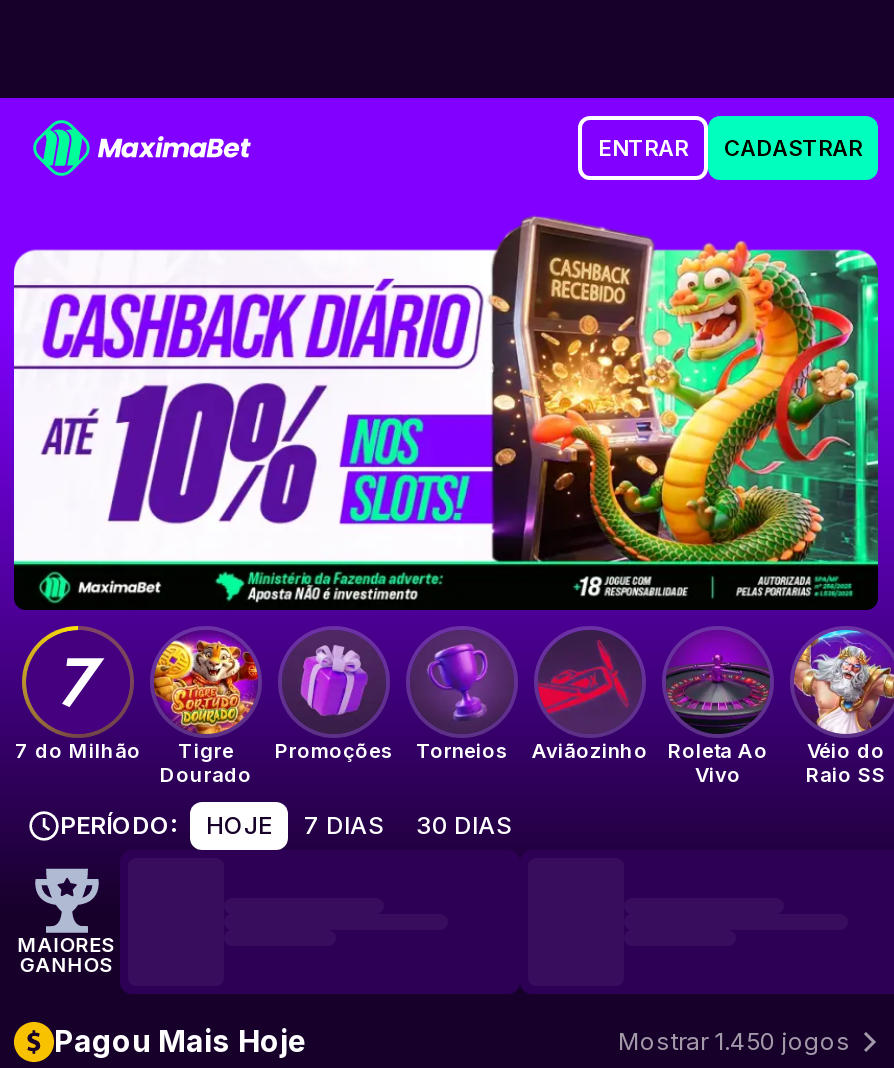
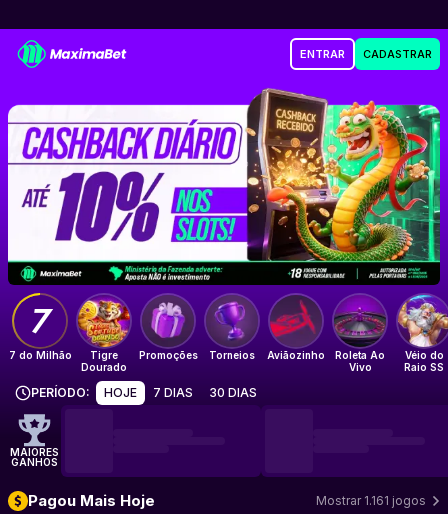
- Mostrar 1.450 jogos
+ Mostrar 1.161 jogos
